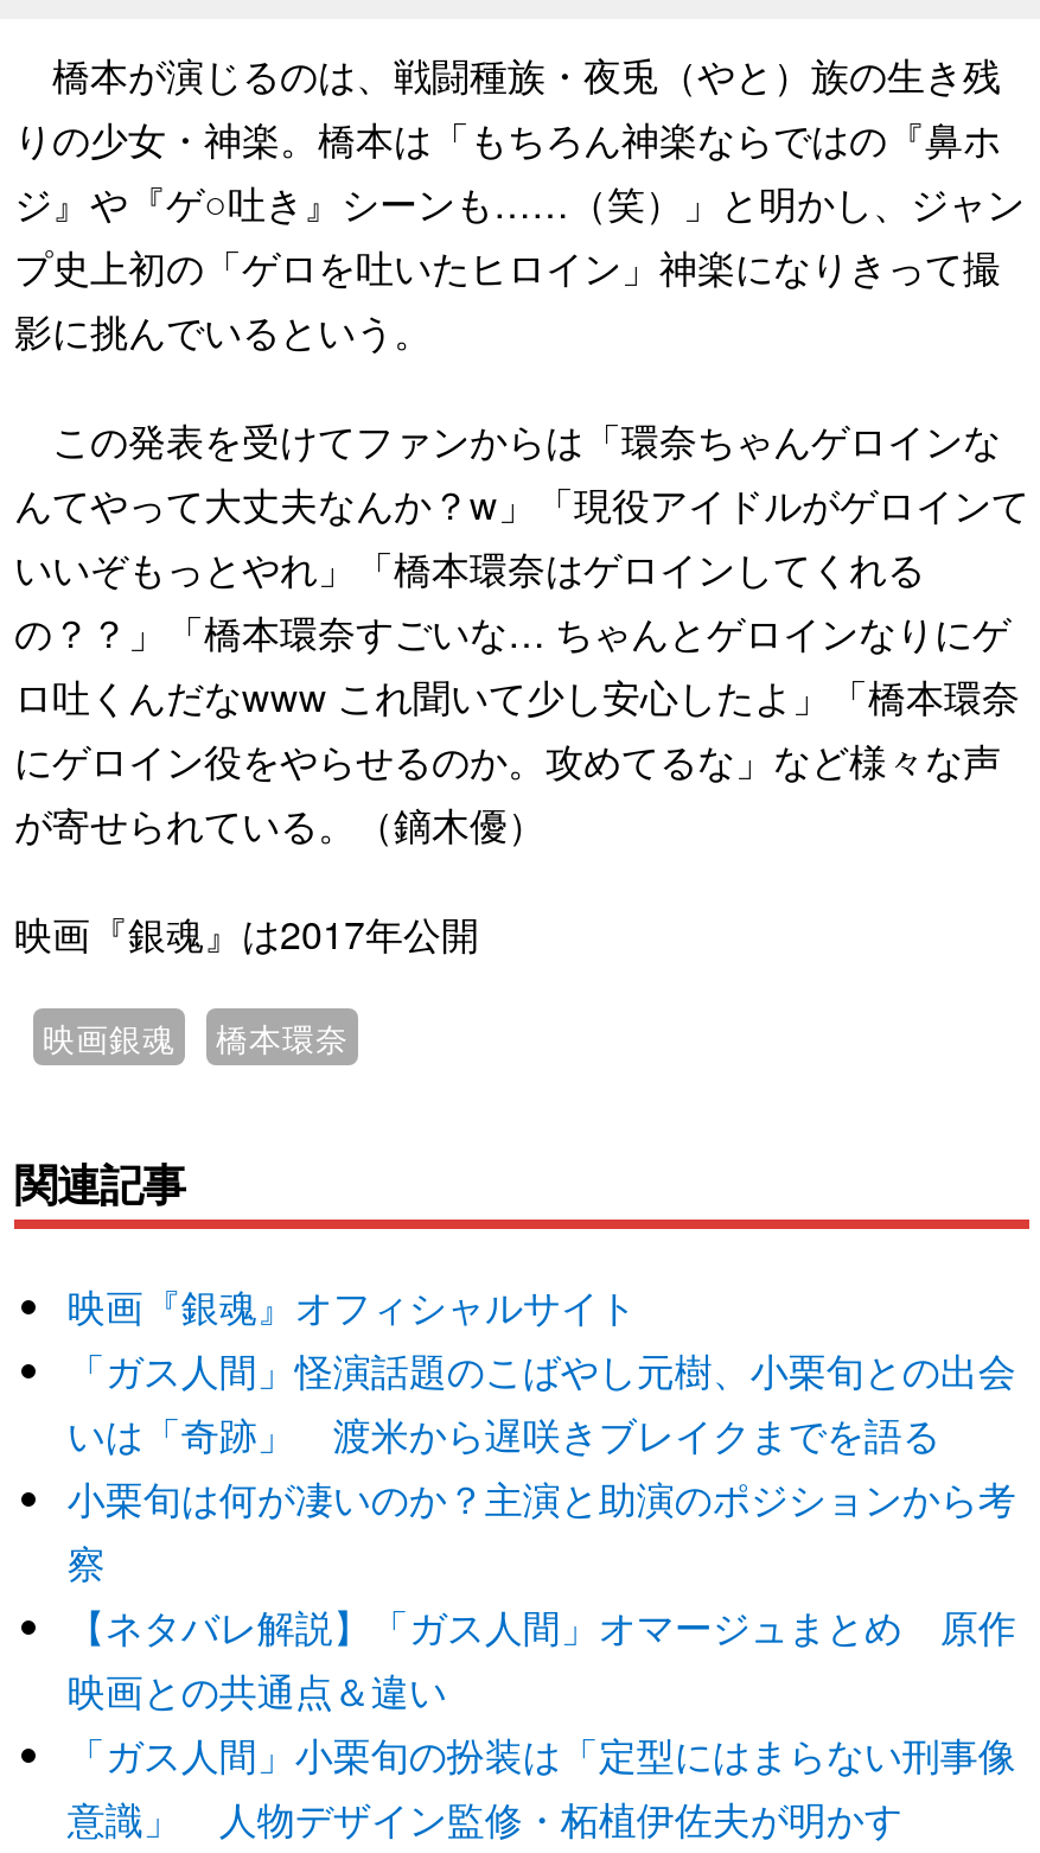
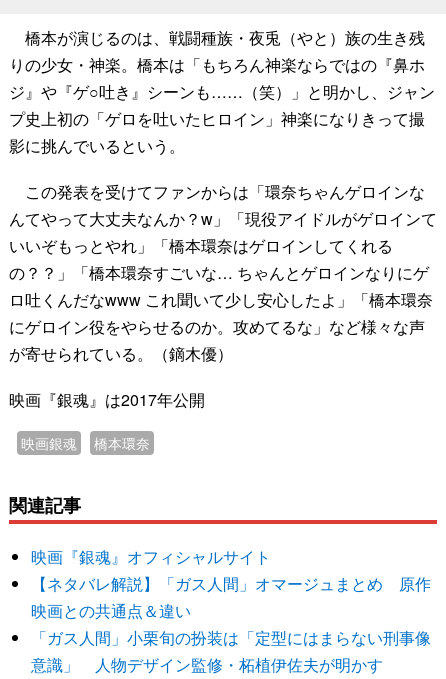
- 「ガス人間」怪演話題のこばやし元樹、小栗旬との出会
- いは「奇跡」 渡米から遅咲きブレイクまでを語る
- 小栗旬は何が凄いのか？主演と助演のポジションから考
- 察
